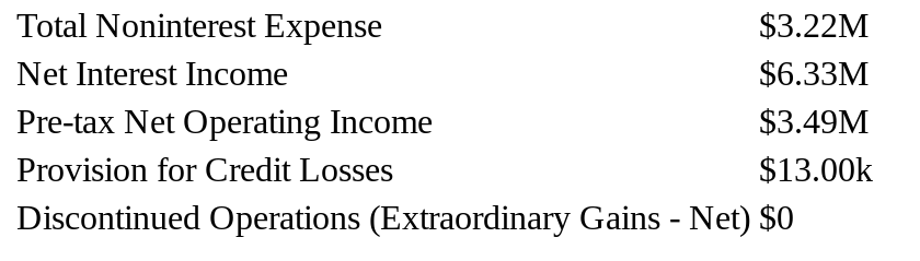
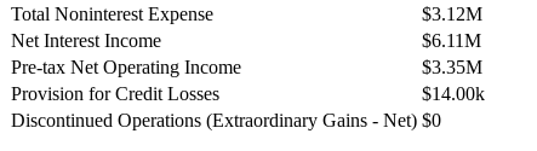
- $3.22M
+ $3.12M

- $6.33M
+ $6.11M

- $3.49M
+ $3.35M

- $13.00k
+ $14.00k
